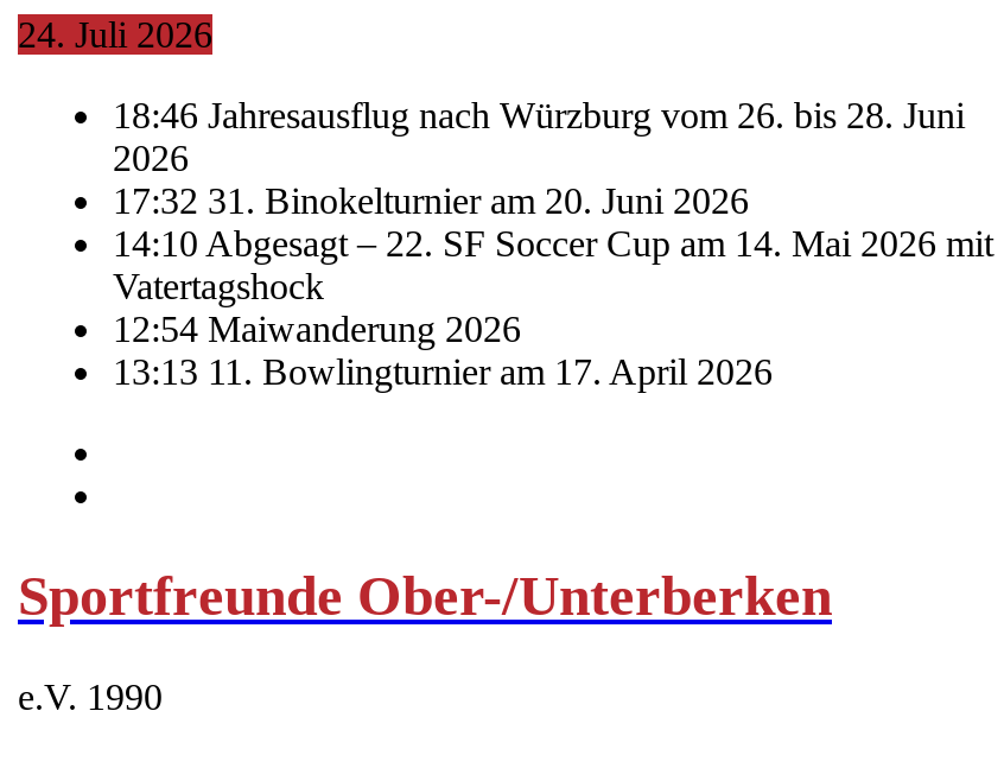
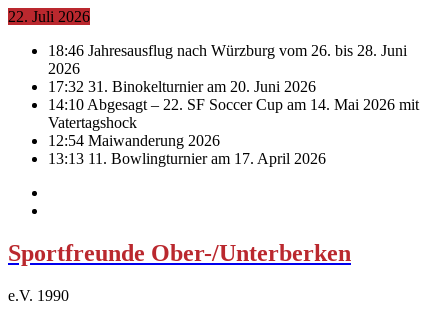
- 24. Juli 2026
+ 22. Juli 2026
